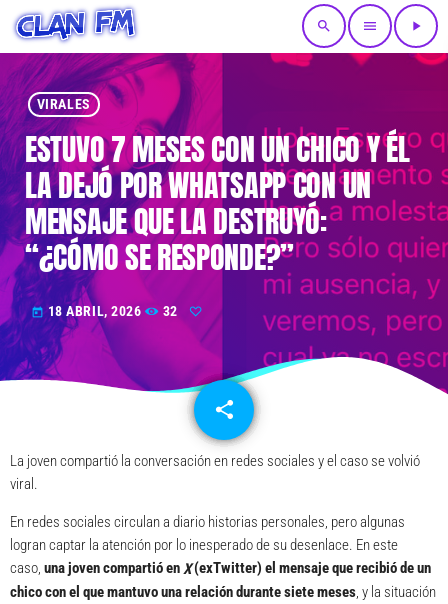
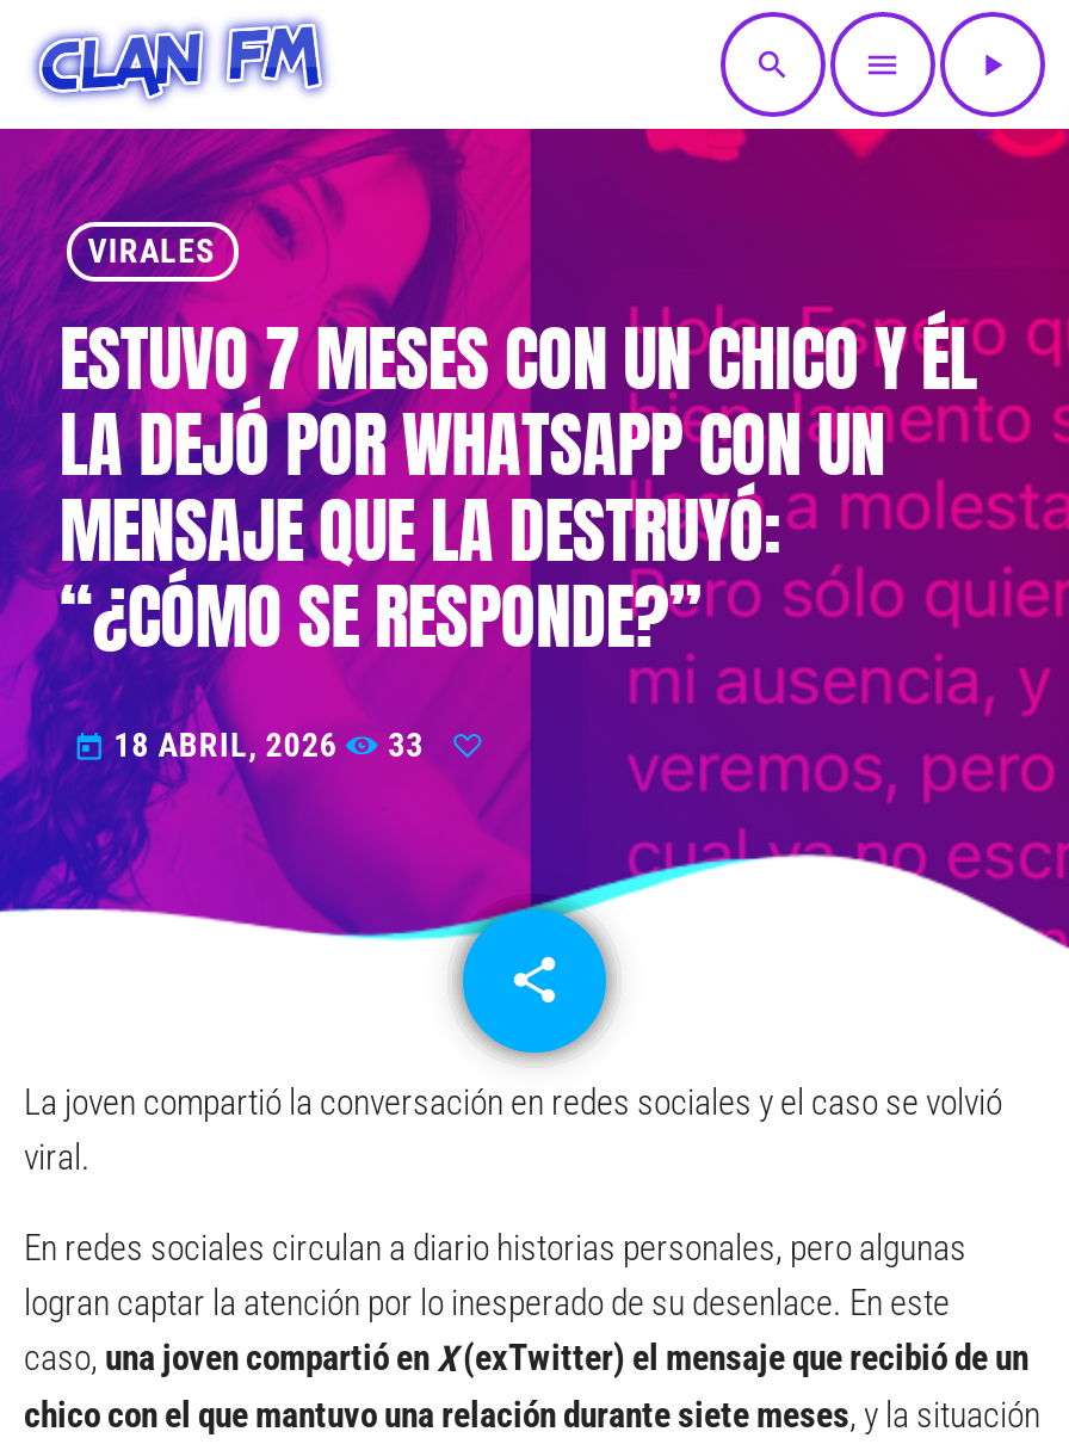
- 32
+ 33
